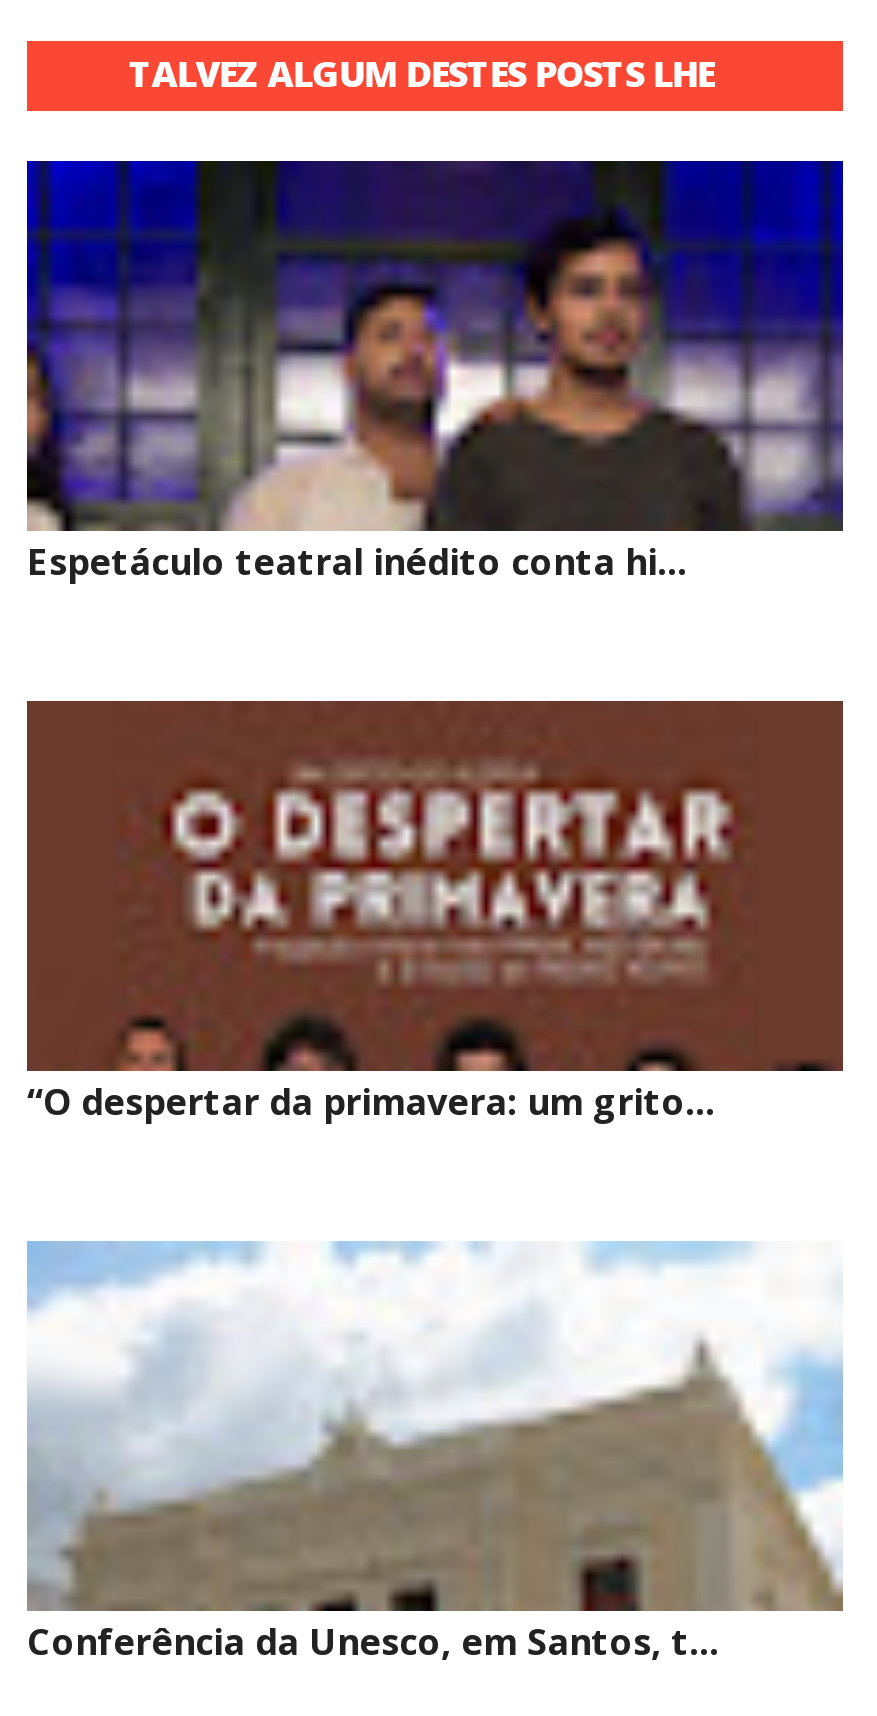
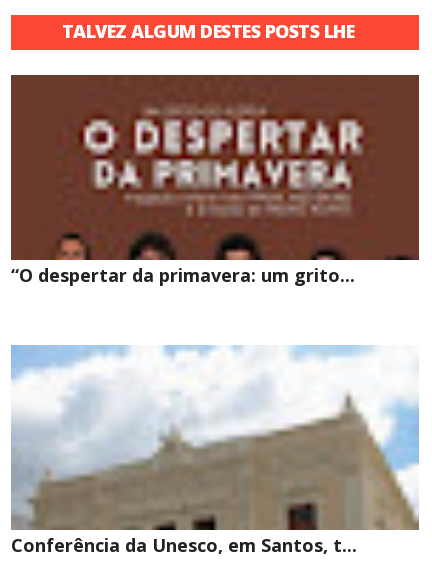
- [image]
- Espetáculo teatral inédito conta hi...
